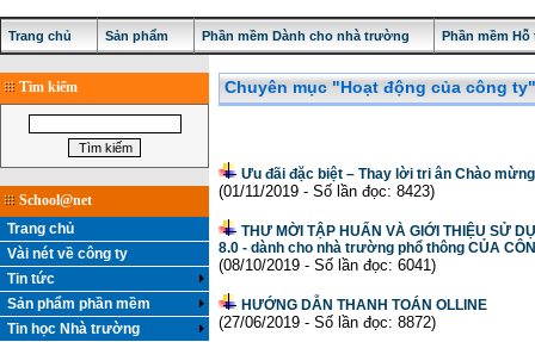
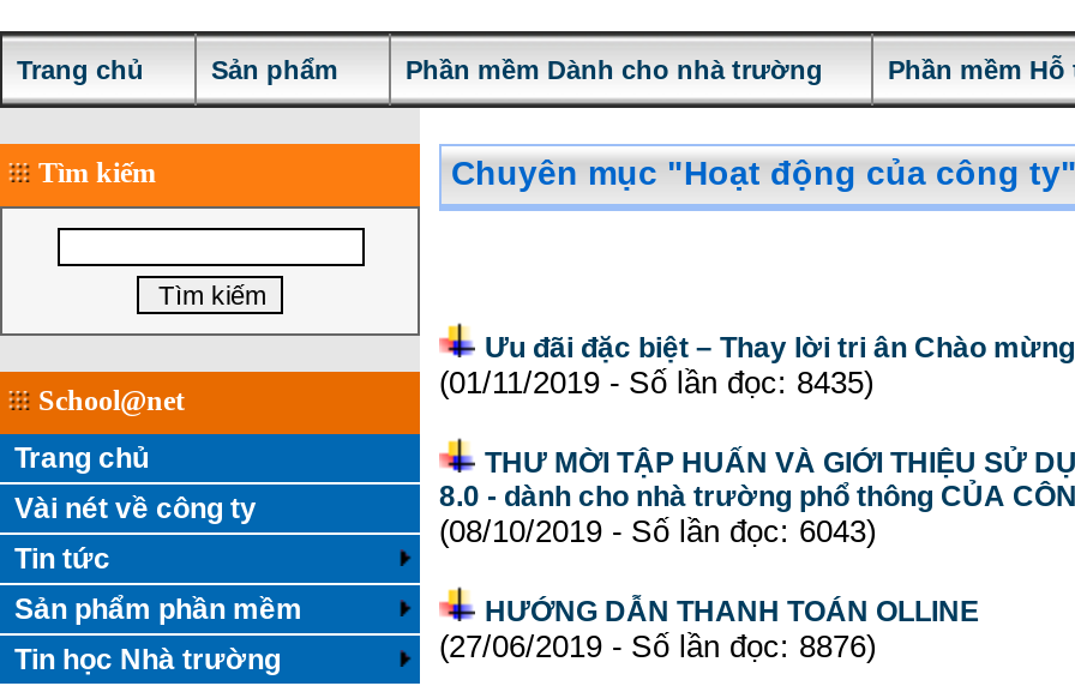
- (01/11/2019 - Số lần đọc: 8423)
+ (01/11/2019 - Số lần đọc: 8435)

- (08/10/2019 - Số lần đọc: 6041)
+ (08/10/2019 - Số lần đọc: 6043)

- Tin học Nhà trường (27/06/2019 - Số lần đọc: 8872)
+ Tin học Nhà trường (27/06/2019 - Số lần đọc: 8876)
